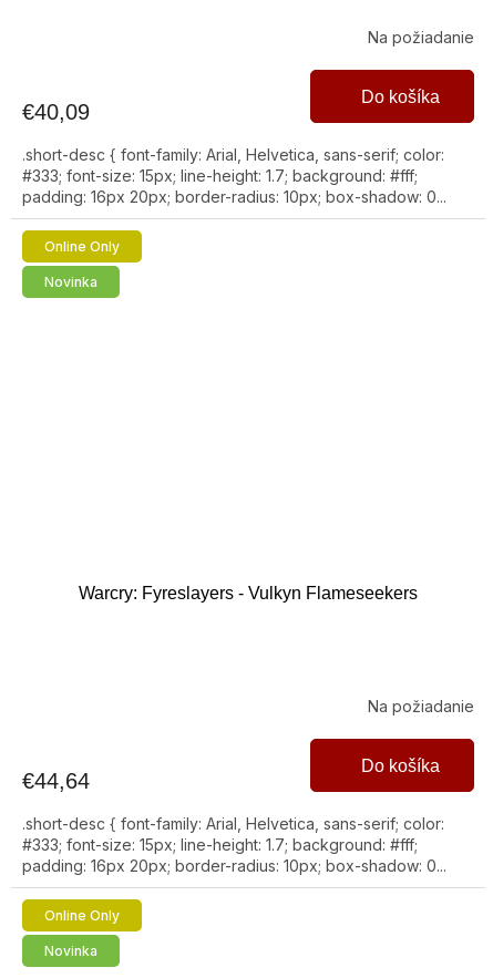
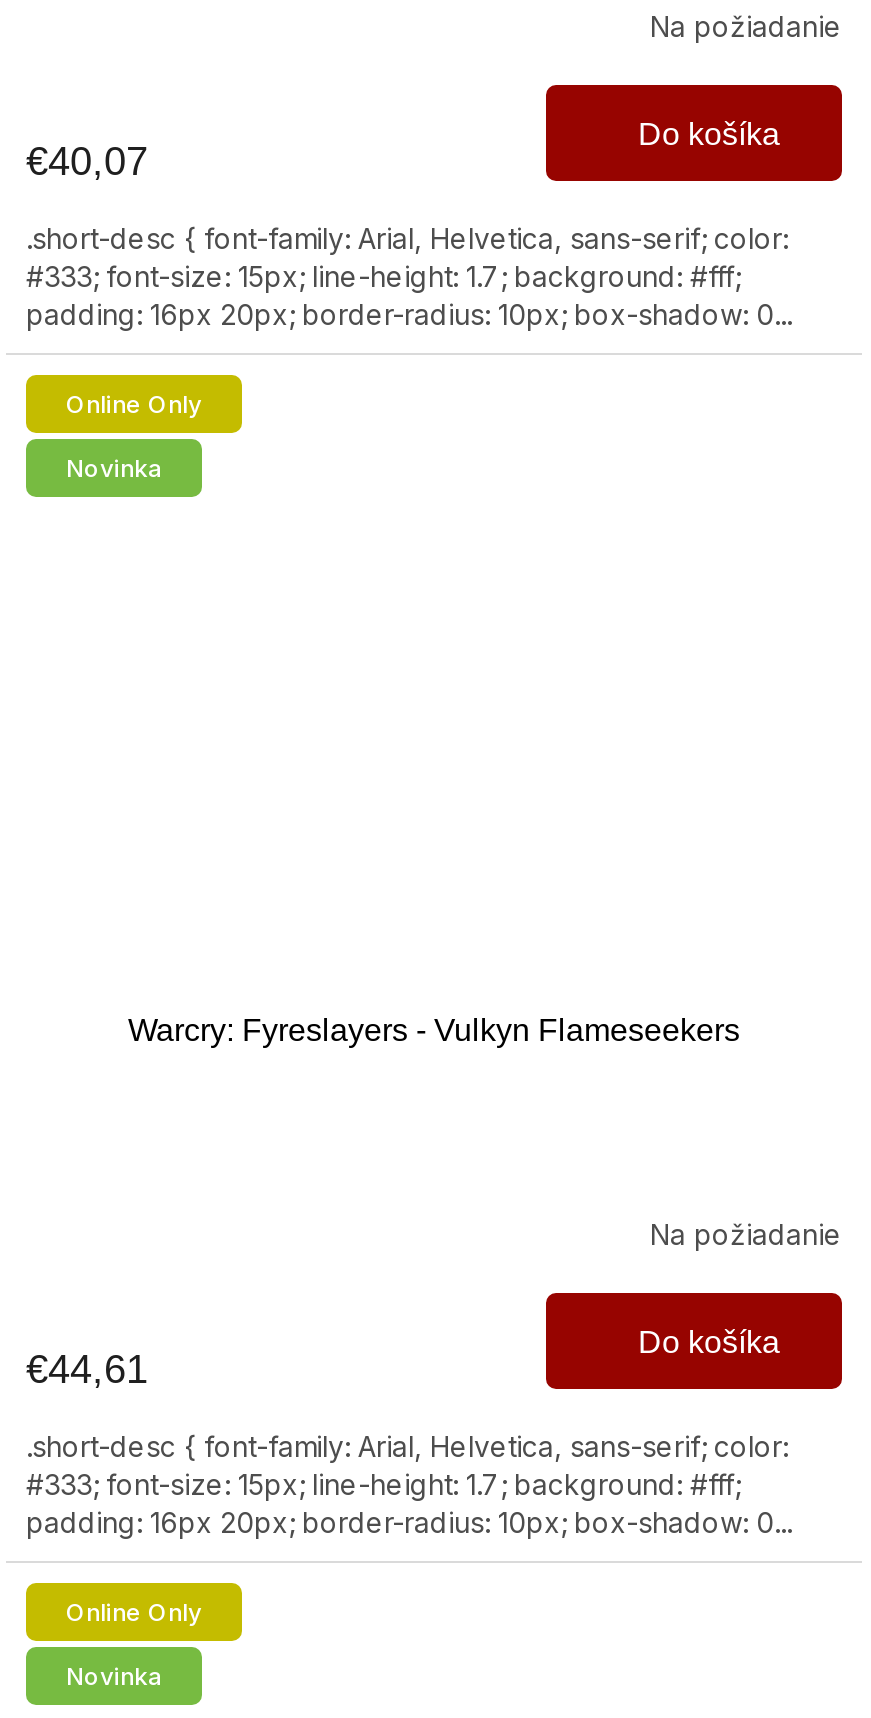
- €40,09
+ €40,07

- €44,64
+ €44,61
